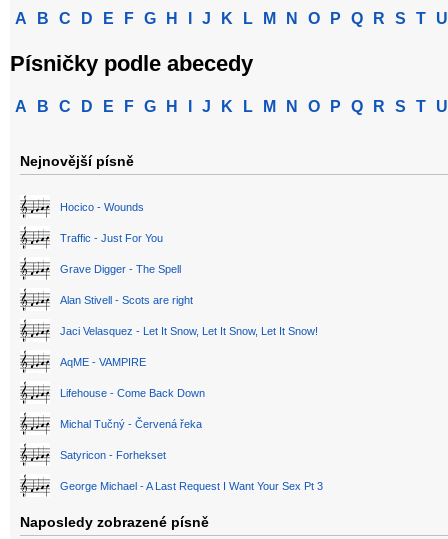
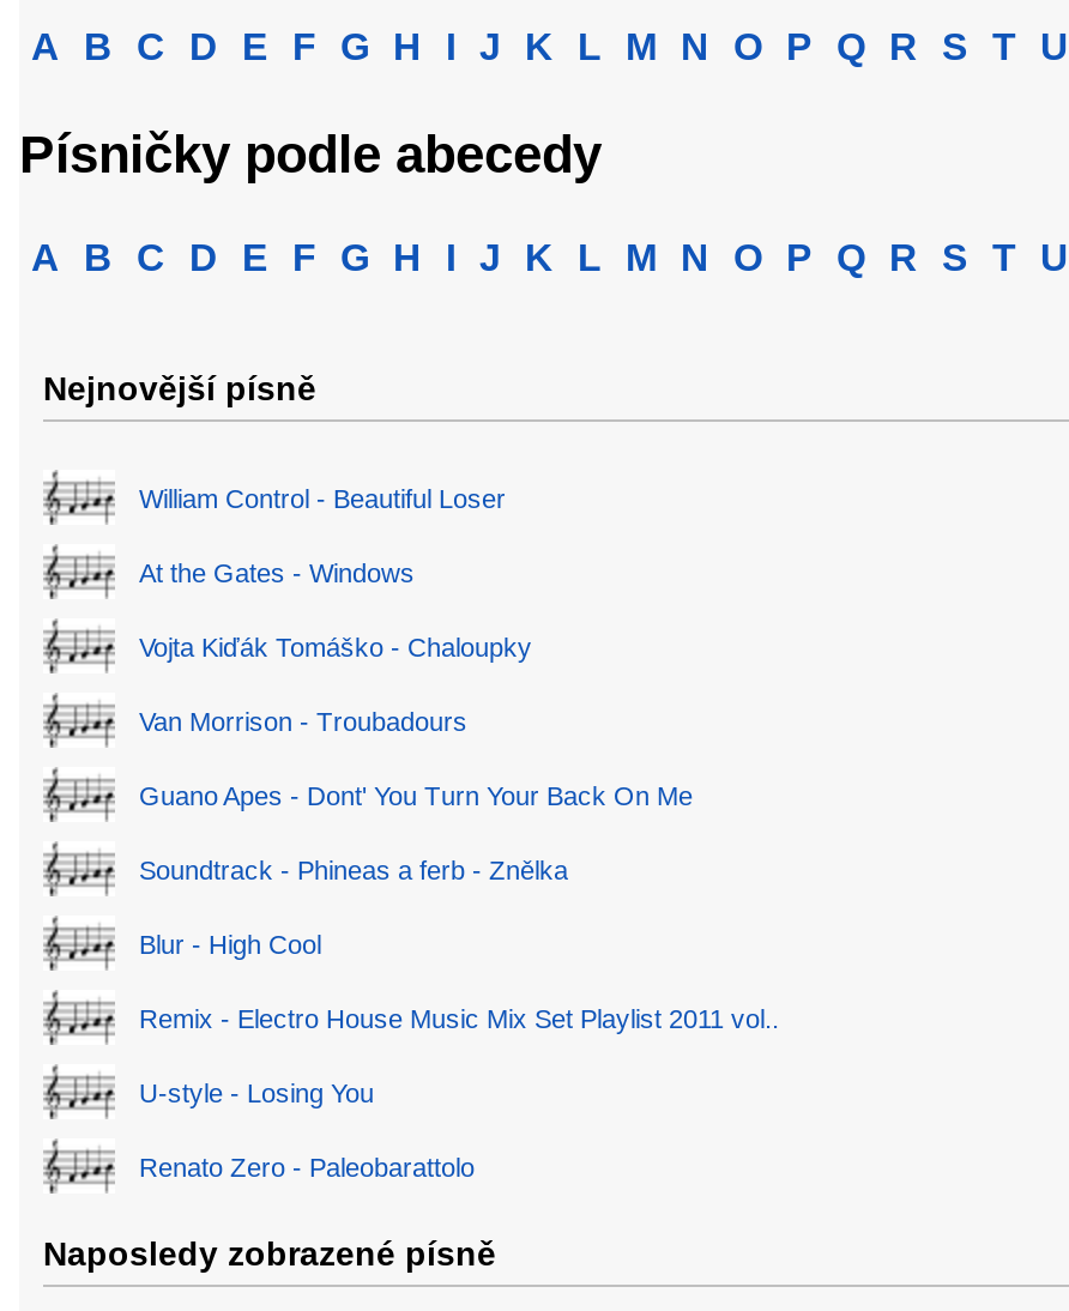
- Hocico - Wounds
+ William Control - Beautiful Loser

- Traffic - Just For You
+ At the Gates - Windows

- Grave Digger - The Spell
+ Vojta Kiďák Tomáško - Chaloupky

- Alan Stivell - Scots are right
+ Van Morrison - Troubadours

- Jaci Velasquez - Let It Snow, Let It Snow, Let It Snow!
+ Guano Apes - Dont' You Turn Your Back On Me

- AqME - VAMPIRE
+ Soundtrack - Phineas a ferb - Znělka

- Lifehouse - Come Back Down
+ Blur - High Cool

- Michal Tučný - Červená řeka
+ Remix - Electro House Music Mix Set Playlist 2011 vol..

- Satyricon - Forhekset
+ U-style - Losing You

- George Michael - A Last Request I Want Your Sex Pt 3
+ Renato Zero - Paleobarattolo
